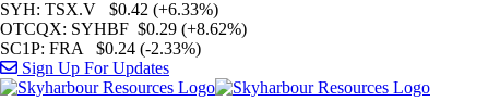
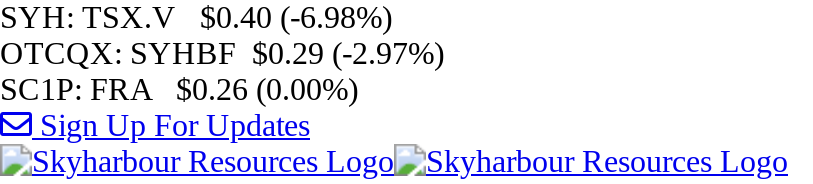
- SYH: TSX.V $0.42 (+6.33%)
+ SYH: TSX.V $0.40 (-6.98%)

- OTCQX: SYHBF $0.29 (+8.62%)
+ OTCQX: SYHBF $0.29 (-2.97%)

- SC1P: FRA $0.24 (-2.33%)
+ SC1P: FRA $0.26 (0.00%)
